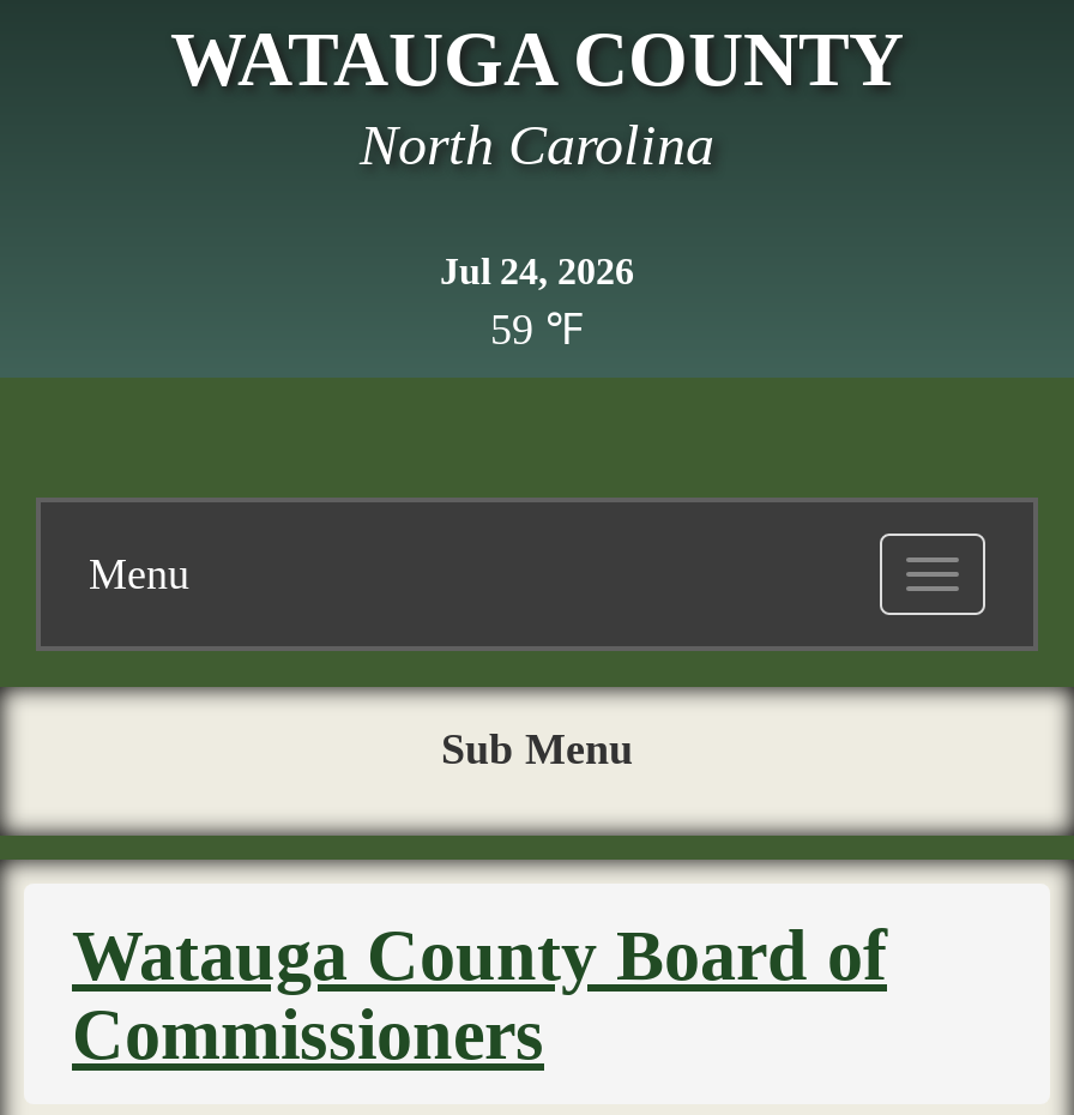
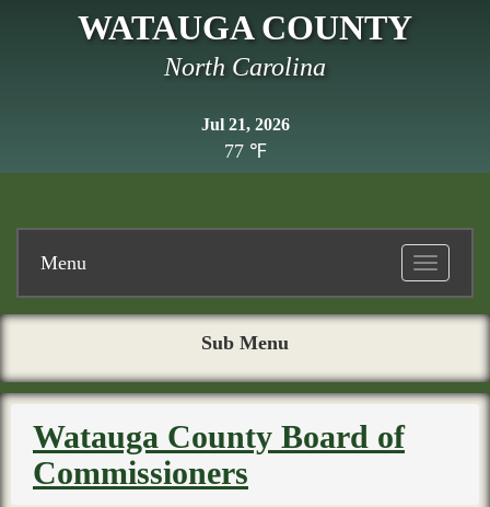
- Jul 24, 2026
+ Jul 21, 2026

- 59 ℉
+ 77 ℉
